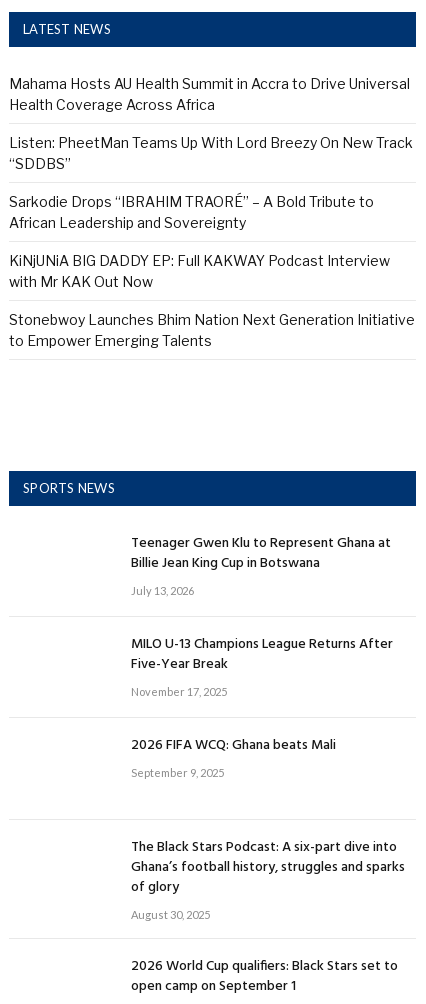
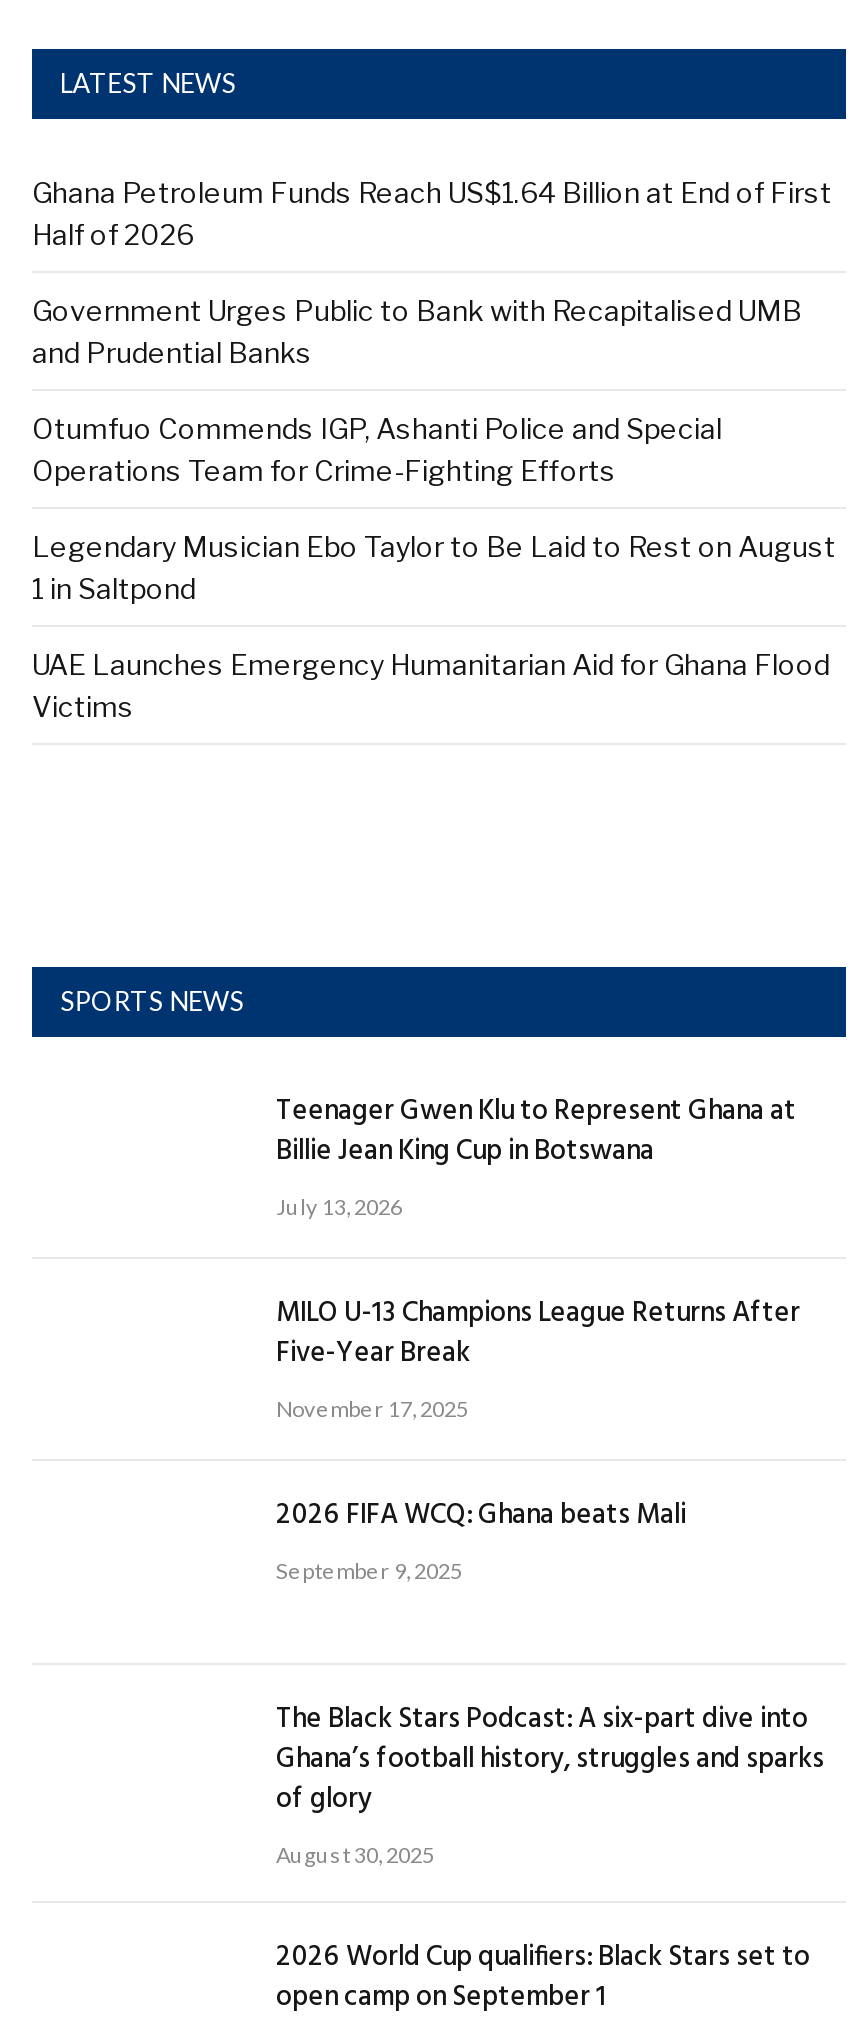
- Mahama Hosts AU Health Summit in Accra to Drive Universal
- Health Coverage Across Africa
+ Ghana Petroleum Funds Reach US$1.64 Billion at End of First
+ Half of 2026

- Listen: PheetMan Teams Up With Lord Breezy On New Track
- “SDDBS”
+ Government Urges Public to Bank with Recapitalised UMB
+ and Prudential Banks

- Sarkodie Drops “IBRAHIM TRAORÉ” – A Bold Tribute to
- African Leadership and Sovereignty
+ Otumfuo Commends IGP, Ashanti Police and Special
+ Operations Team for Crime-Fighting Efforts

- KiNjUNiA BIG DADDY EP: Full KAKWAY Podcast Interview
- with Mr KAK Out Now
+ Legendary Musician Ebo Taylor to Be Laid to Rest on August
+ 1 in Saltpond

- Stonebwoy Launches Bhim Nation Next Generation Initiative
- to Empower Emerging Talents
+ UAE Launches Emergency Humanitarian Aid for Ghana Flood
+ Victims
